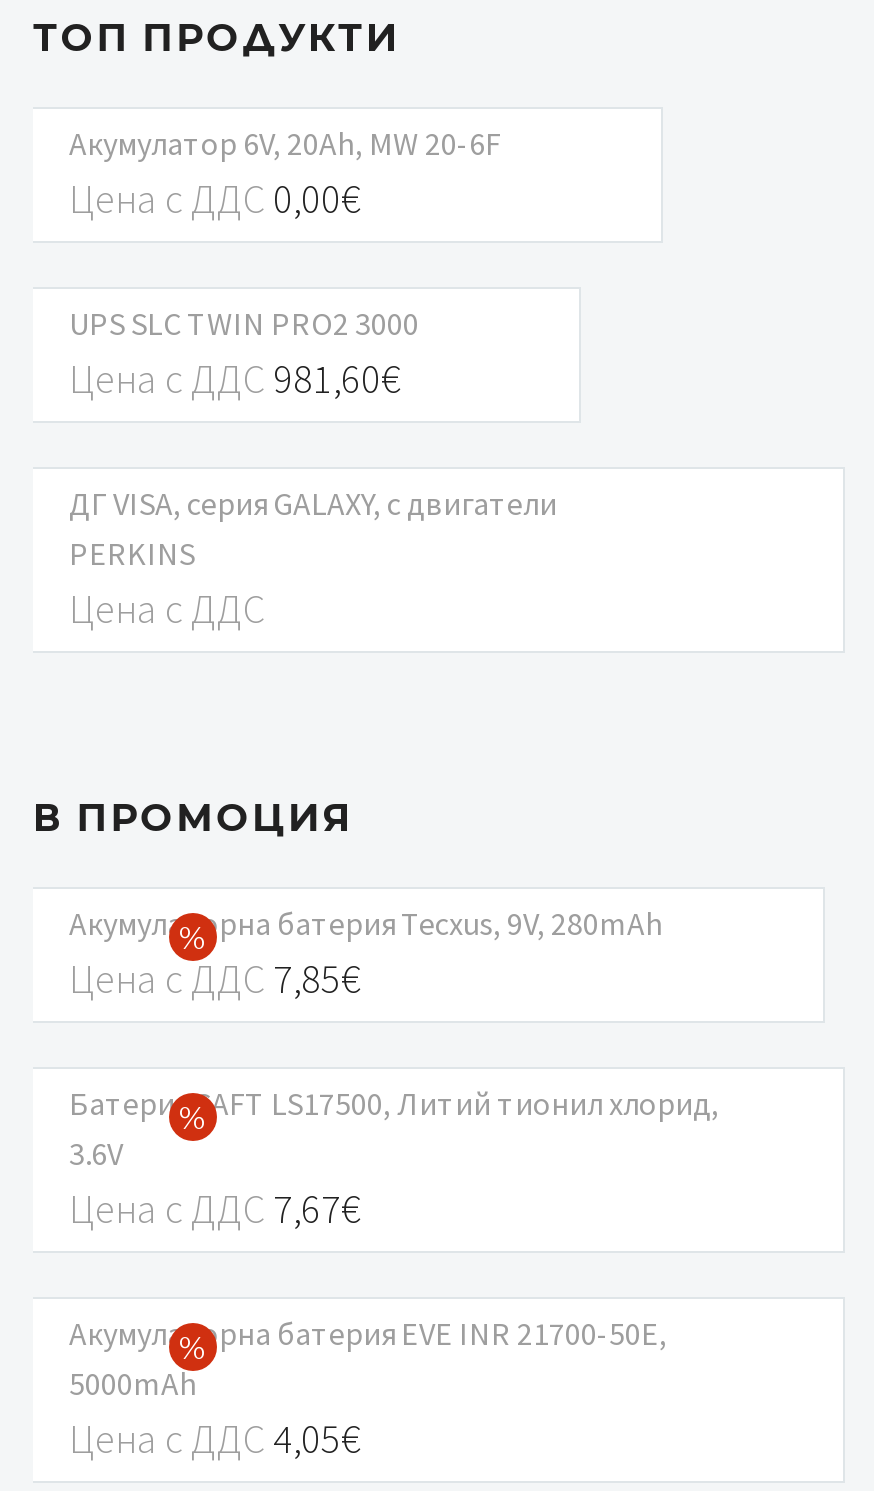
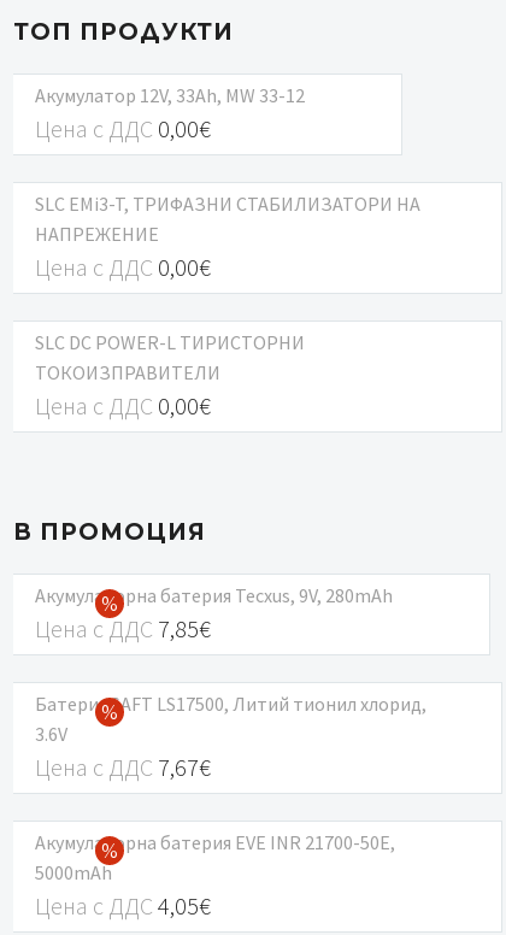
- Акумулатор 6V, 20Ah, MW 20-6F
+ Акумулатор 12V, 33Ah, MW 33-12

- UPS SLC TWIN PRO2 3000
- Цена с ДДС 981,60€
+ SLC EMi3-T, ТРИФАЗНИ СТАБИЛИЗАТОРИ НА
+ НАПРЕЖЕНИЕ
+ Цена с ДДС 0,00€

- ДГ VISA, серия GALAXY, с двигатели
- PERKINS
- Цена с ДДС
+ SLC DC POWER-L ТИРИСТОРНИ
+ ТОКОИЗПРАВИТЕЛИ
+ Цена с ДДС 0,00€
